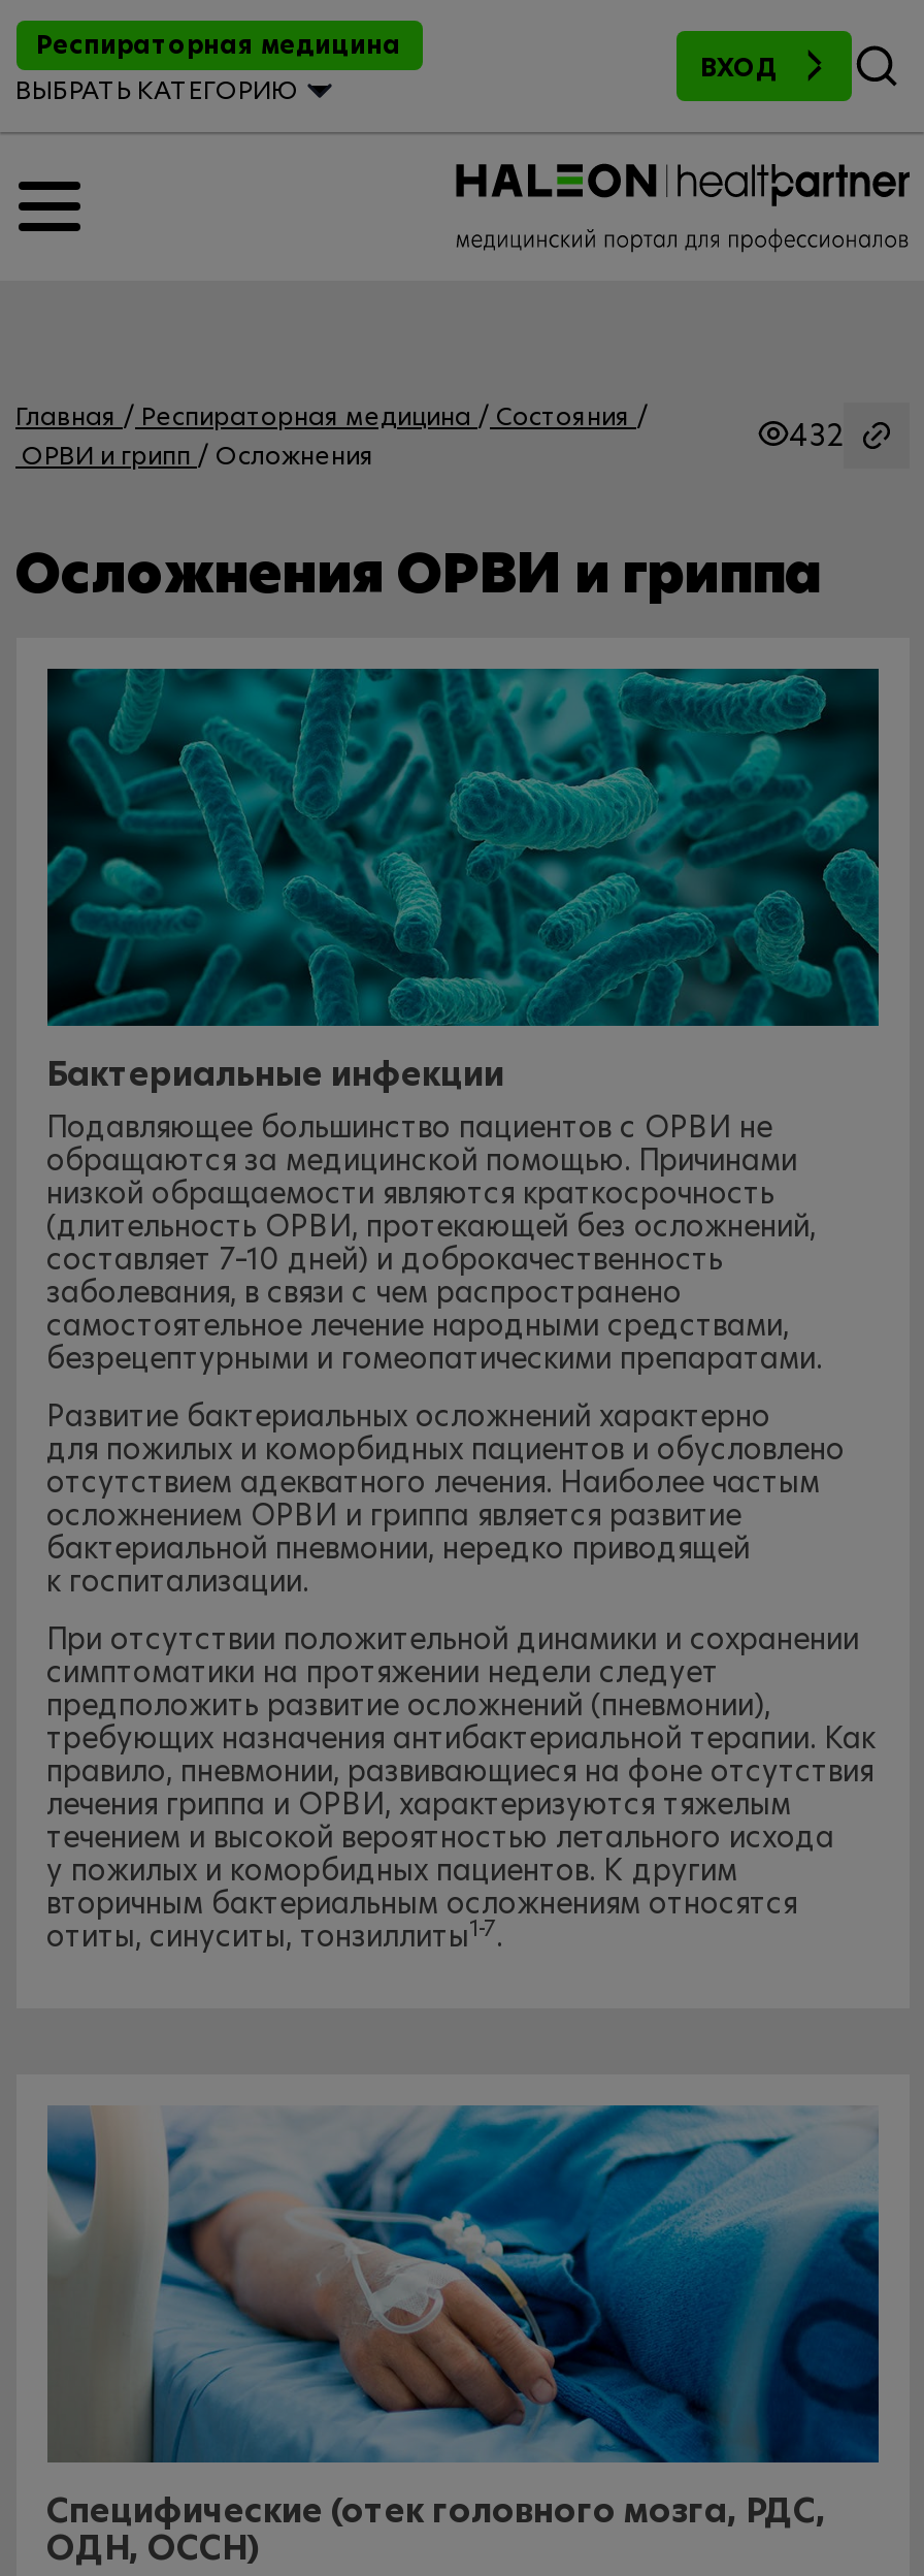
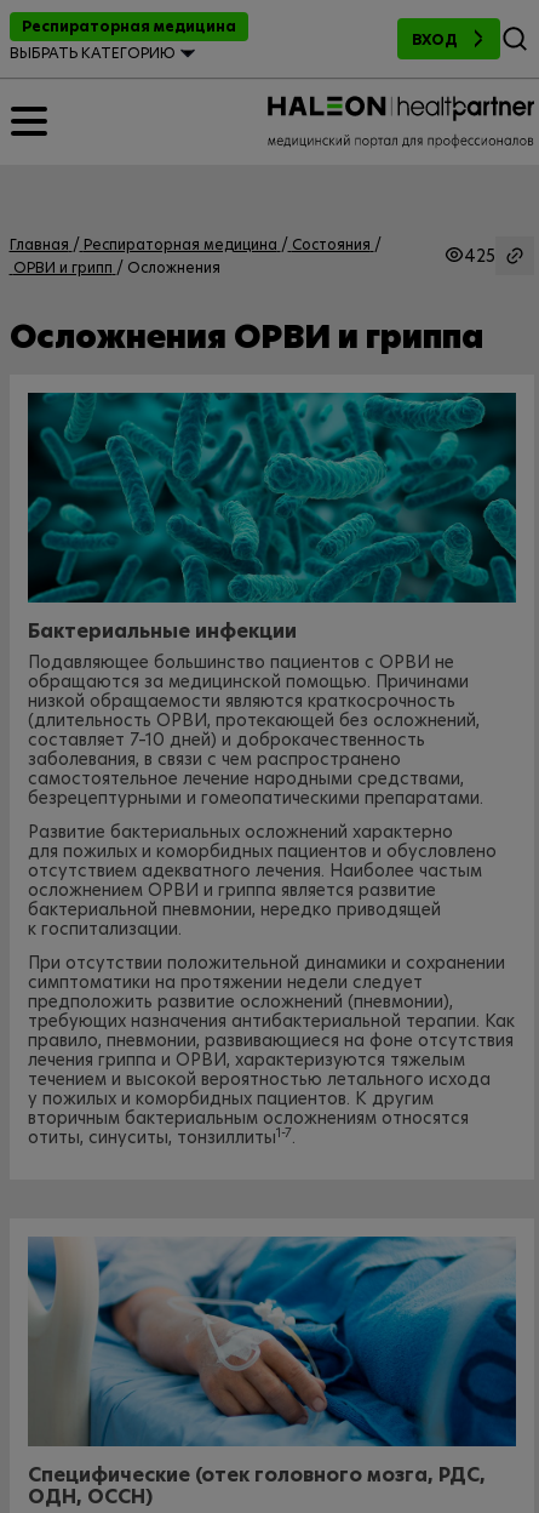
- 432
+ 425
